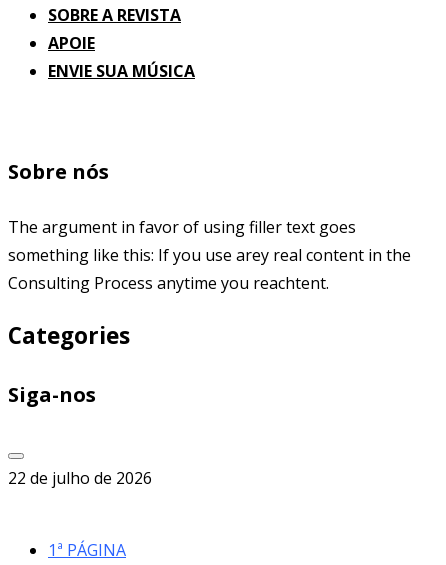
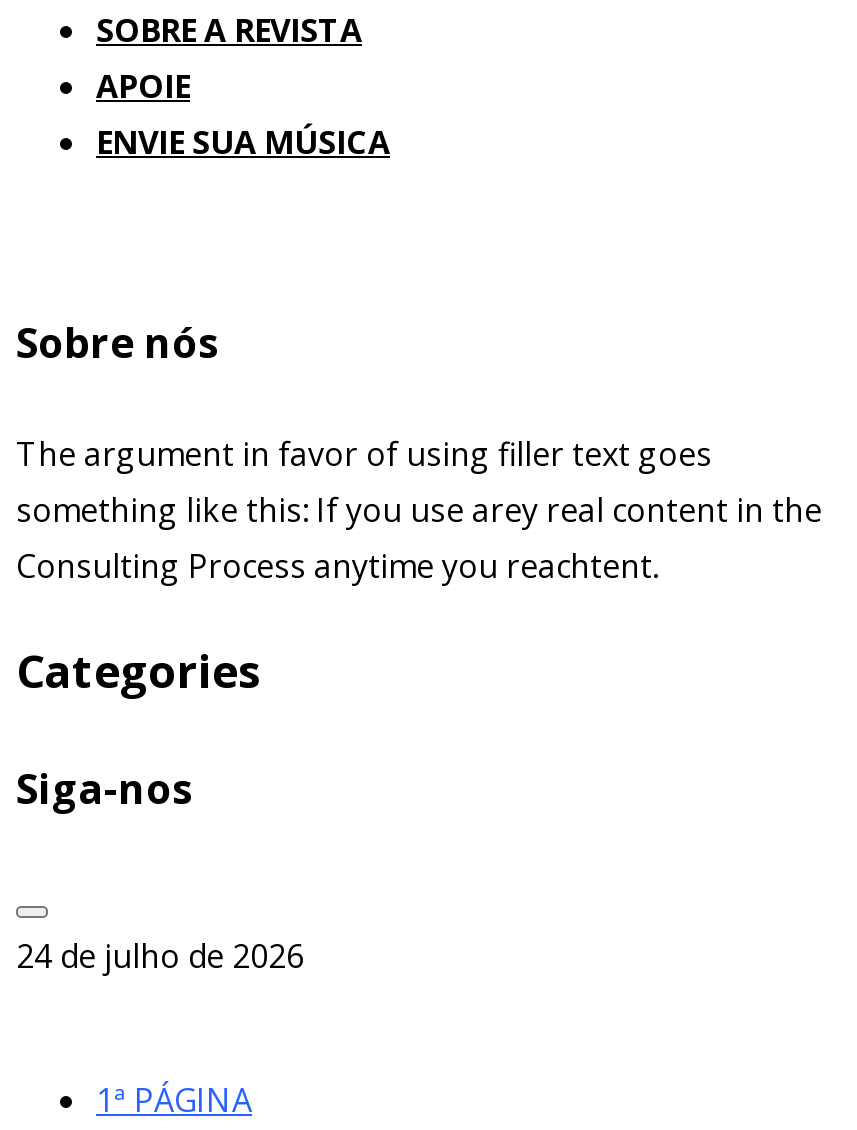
- 22 de julho de 2026
+ 24 de julho de 2026
